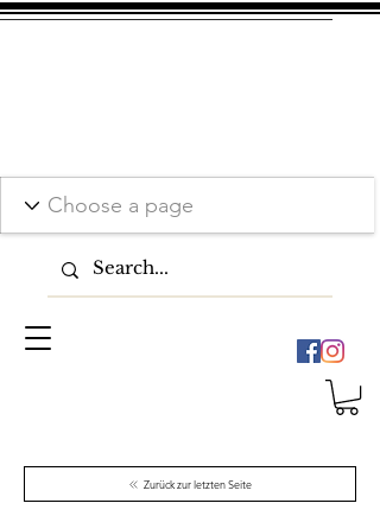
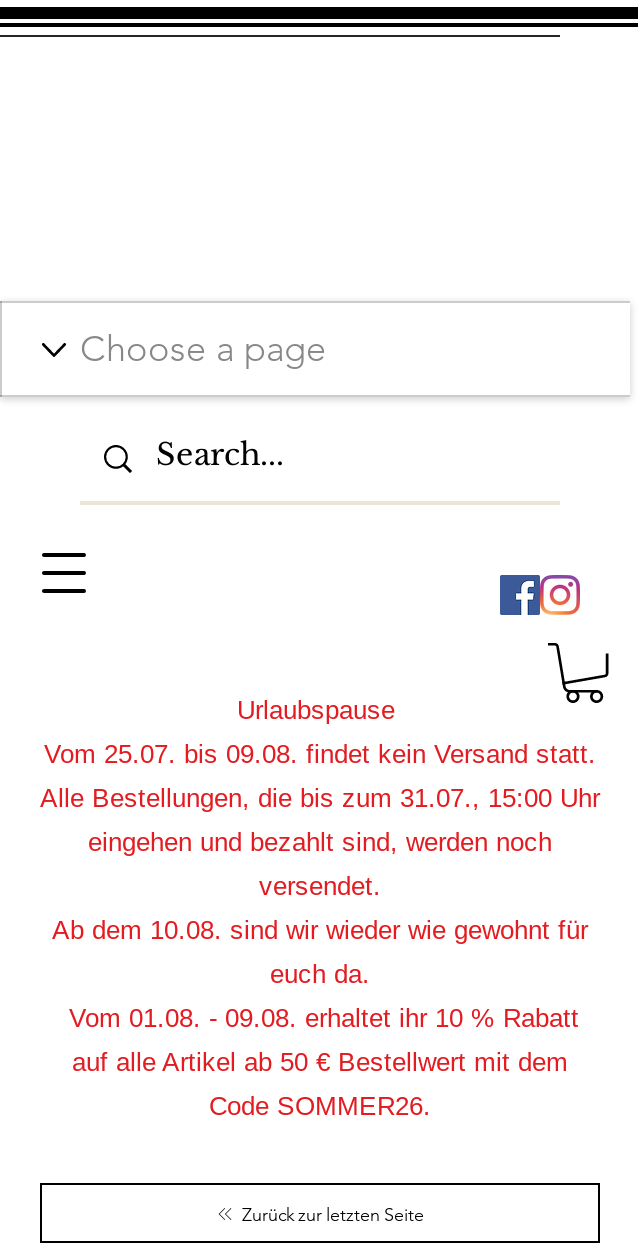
+ Urlaubspause
+ Vom 25.07. bis 09.08. findet kein Versand statt.
+ Alle Bestellungen, die bis zum 31.07., 15:00 Uhr
+ eingehen und bezahlt sind, werden noch
+ versendet.
+ Ab dem 10.08. sind wir wieder wie gewohnt für
+ euch da.
+ Vom 01.08. - 09.08. erhaltet ihr 10 % Rabatt
+ auf alle Artikel ab 50 € Bestellwert mit dem
+ Code SOMMER26.
